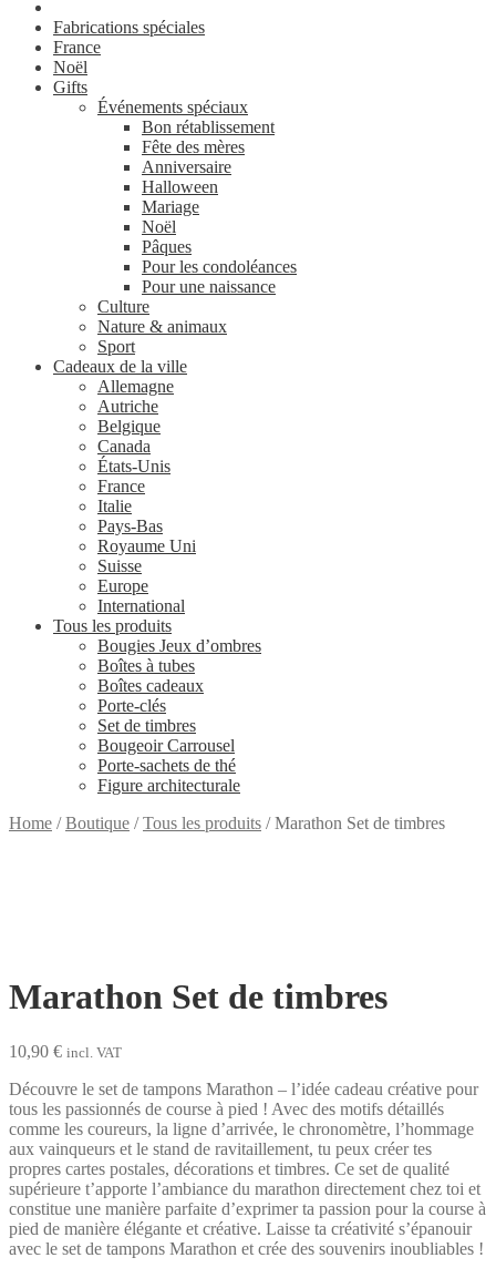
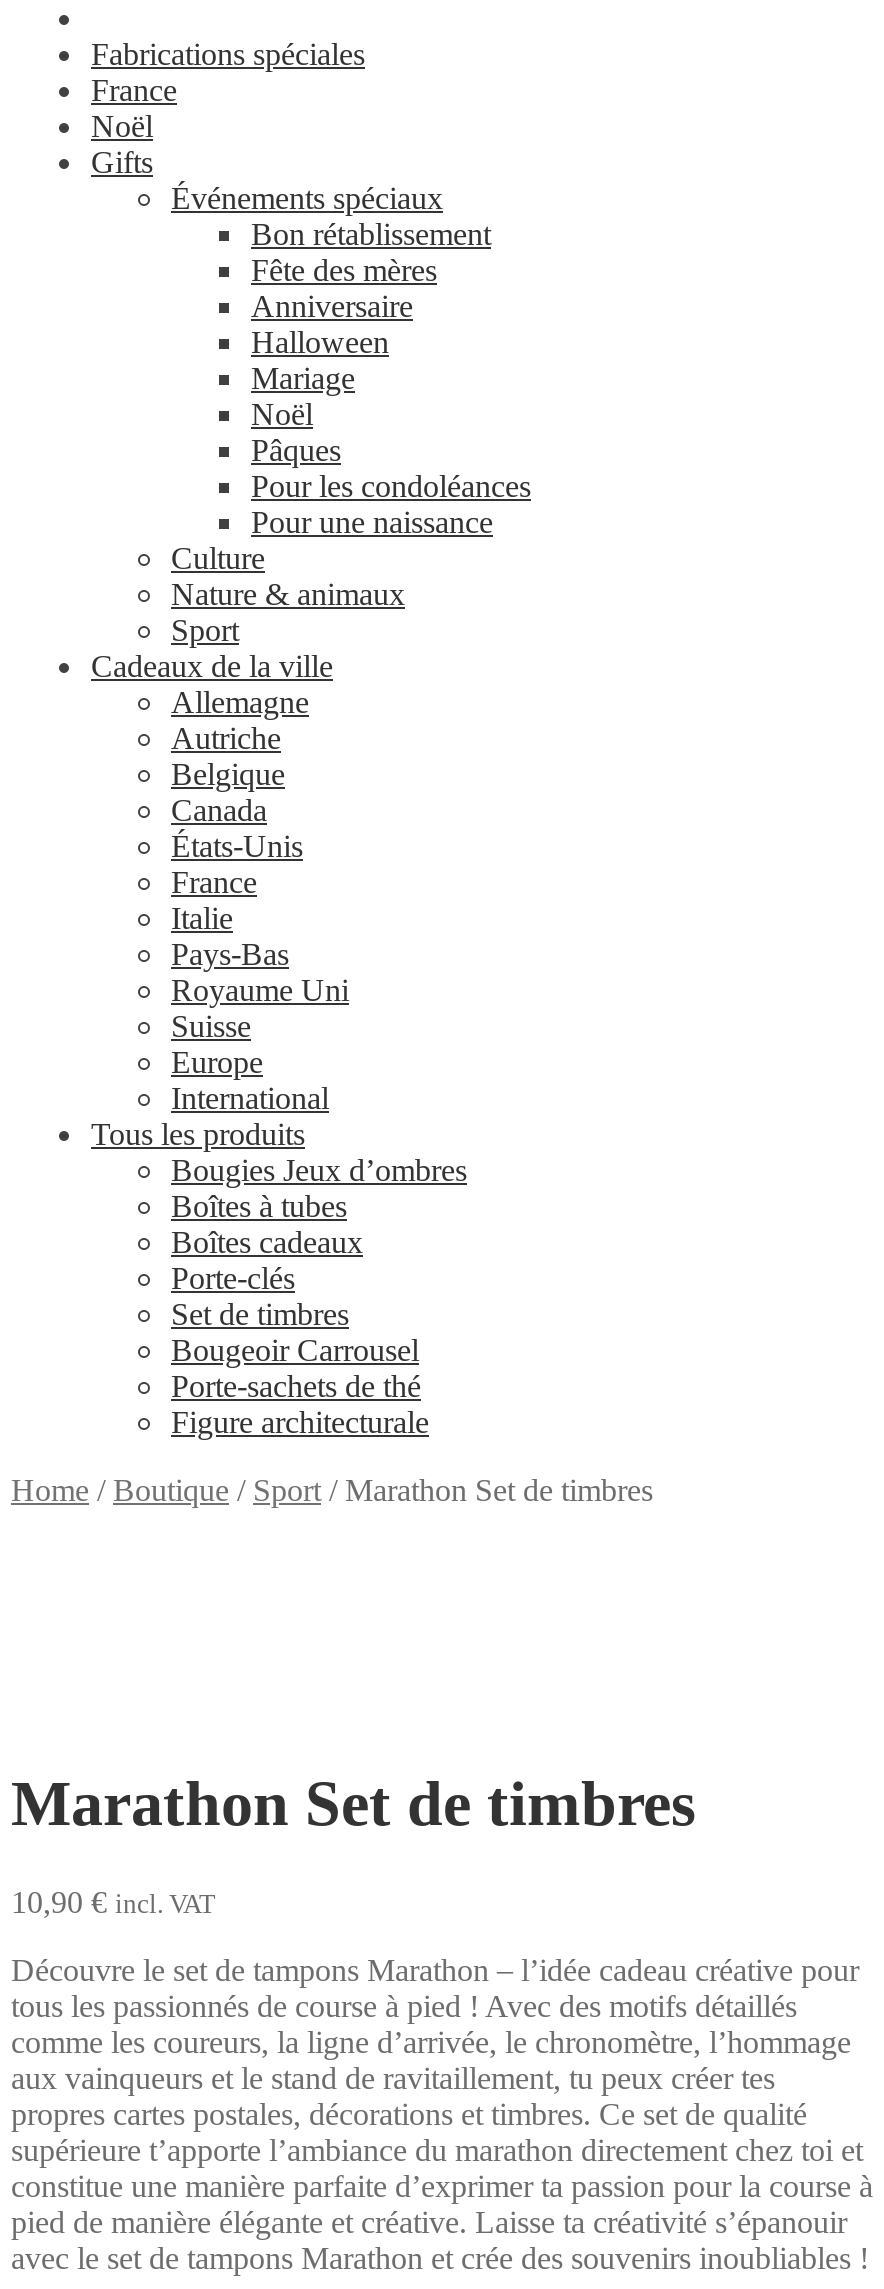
- Home / Boutique / Tous les produits / Marathon Set de timbres
+ Home / Boutique / Sport / Marathon Set de timbres
